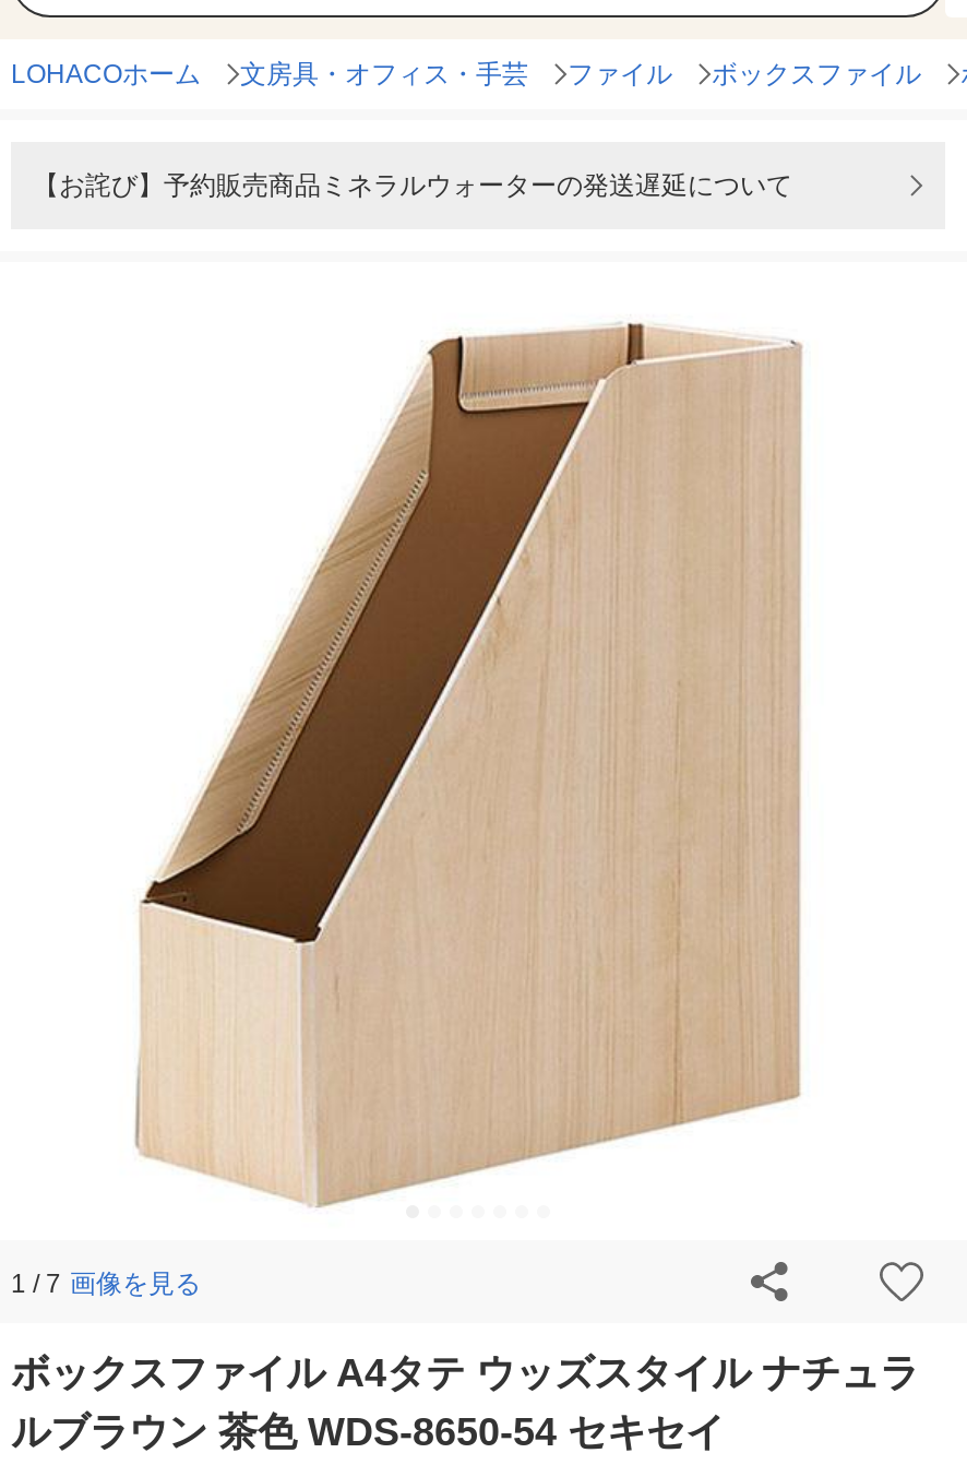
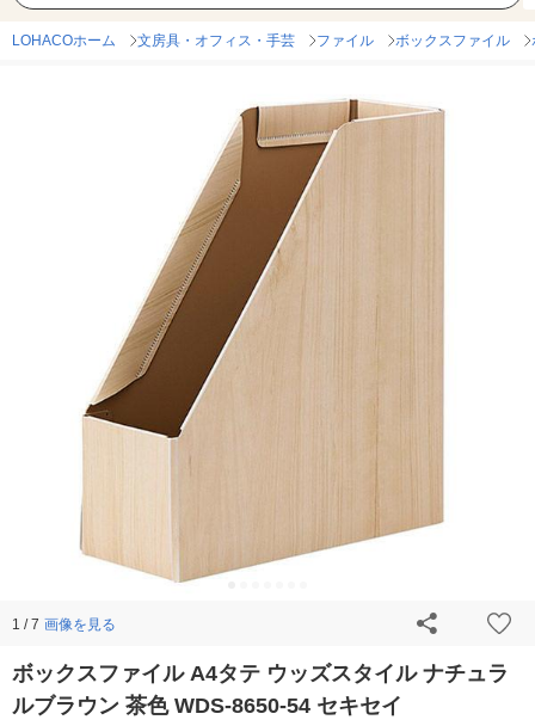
- 【お詫び】予約販売商品ミネラルウォーターの発送遅延について
